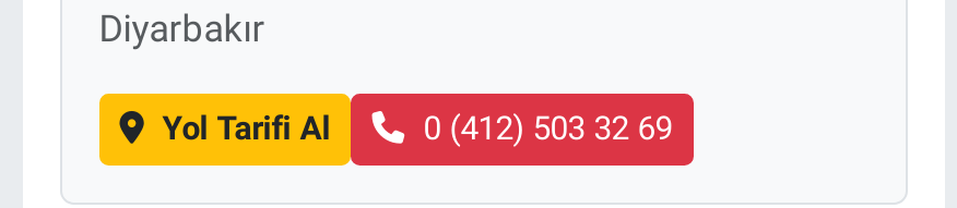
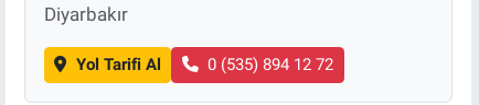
- 0 (412) 503 32 69
+ 0 (535) 894 12 72
